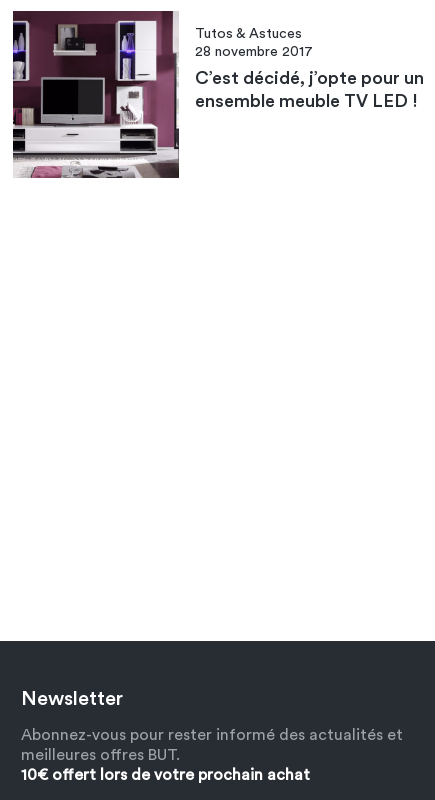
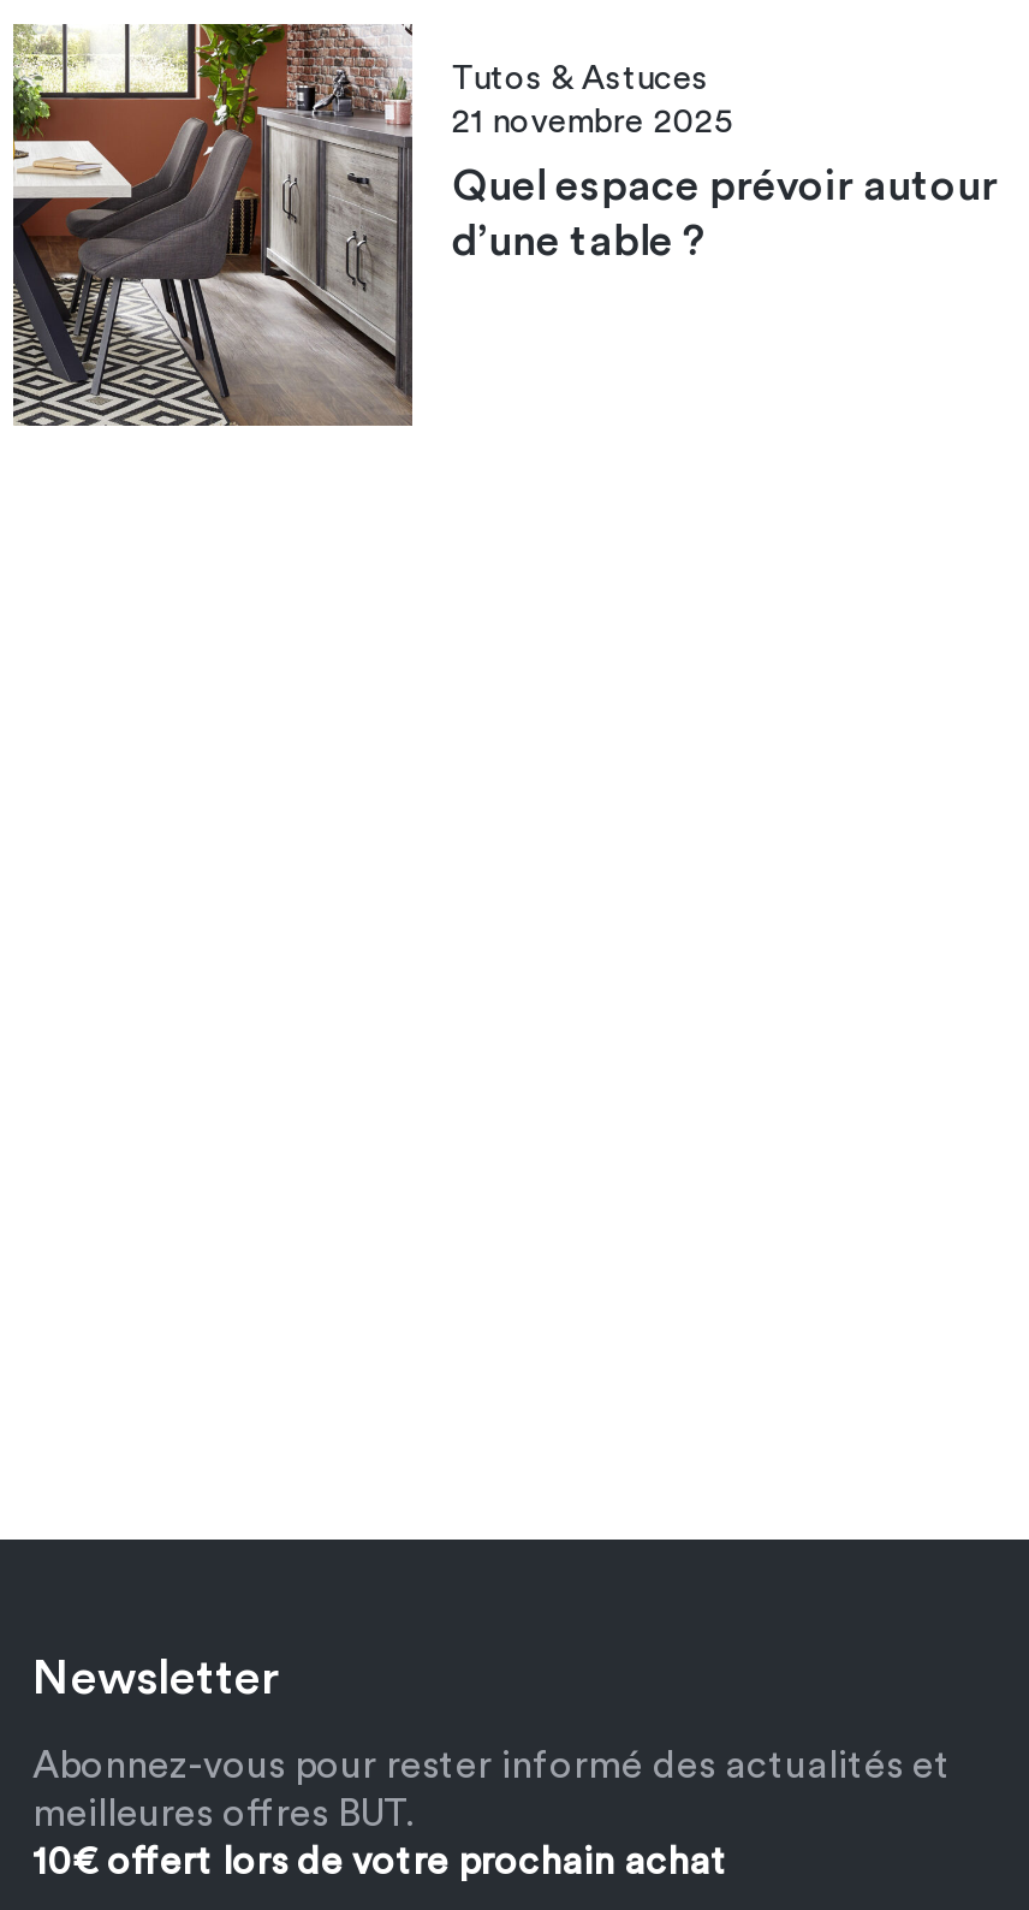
- [image]
- 28 novembre 2017
+ [image]
+ 21 novembre 2025

- C’est décidé, j’opte pour un
- ensemble meuble TV LED !
+ Quel espace prévoir autour
+ d’une table ?
